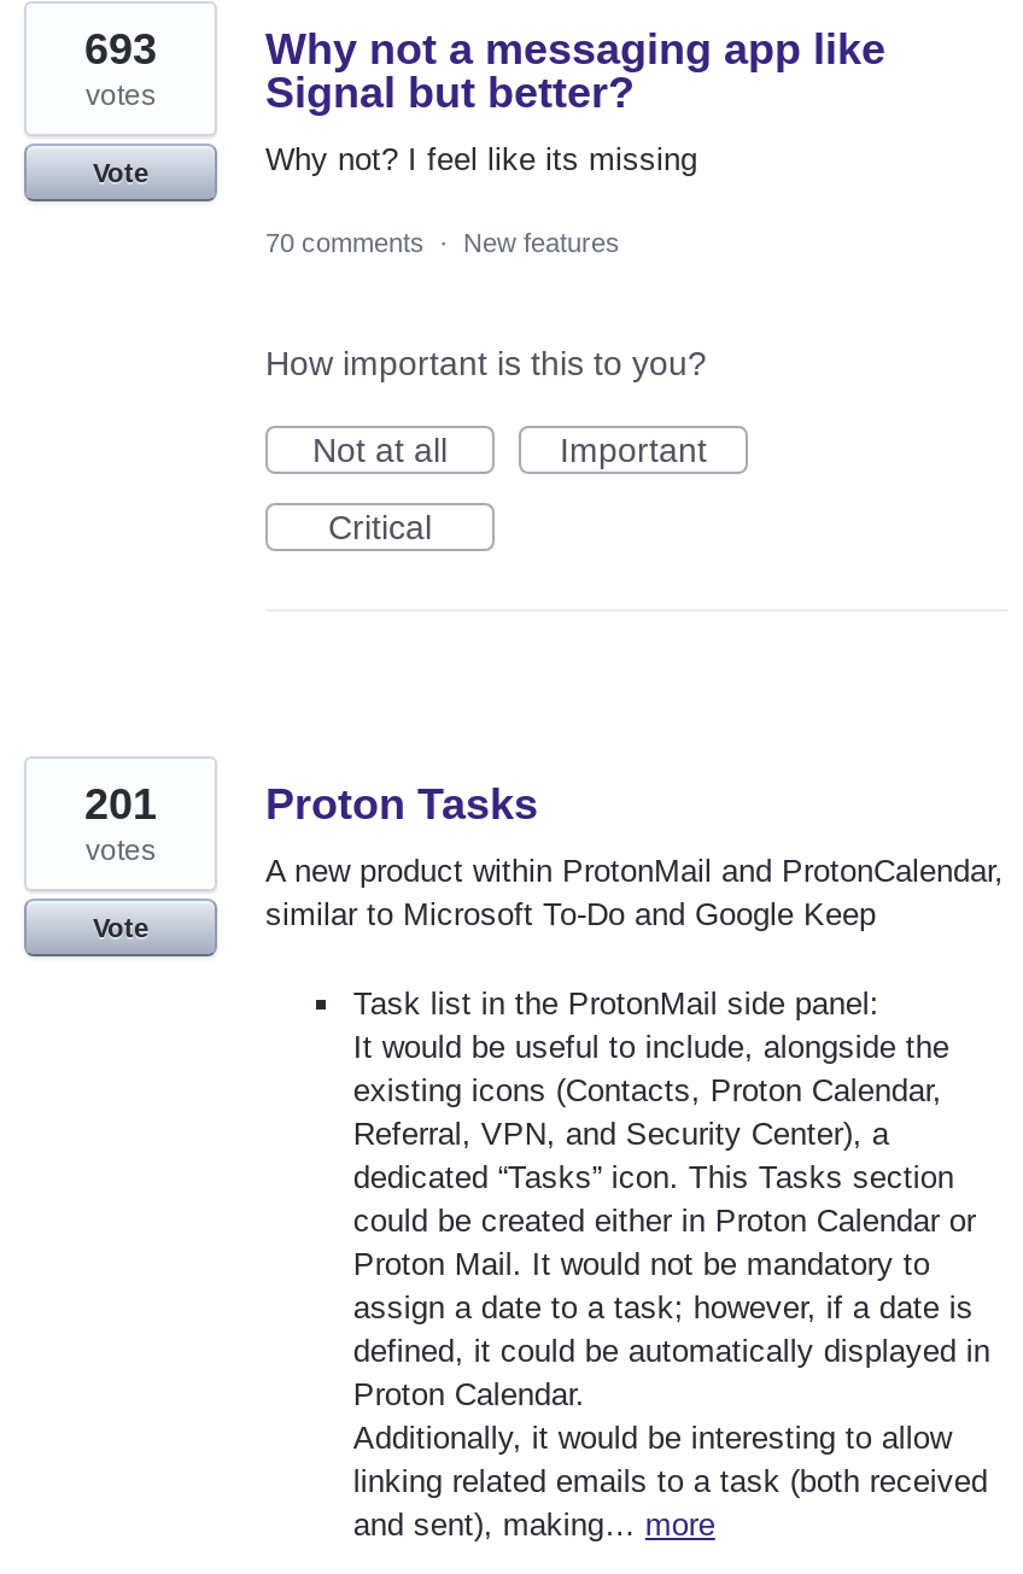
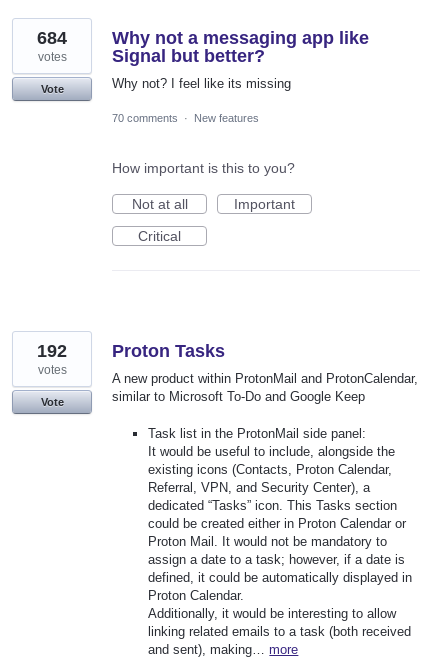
- 693
+ 684

- 201
+ 192
